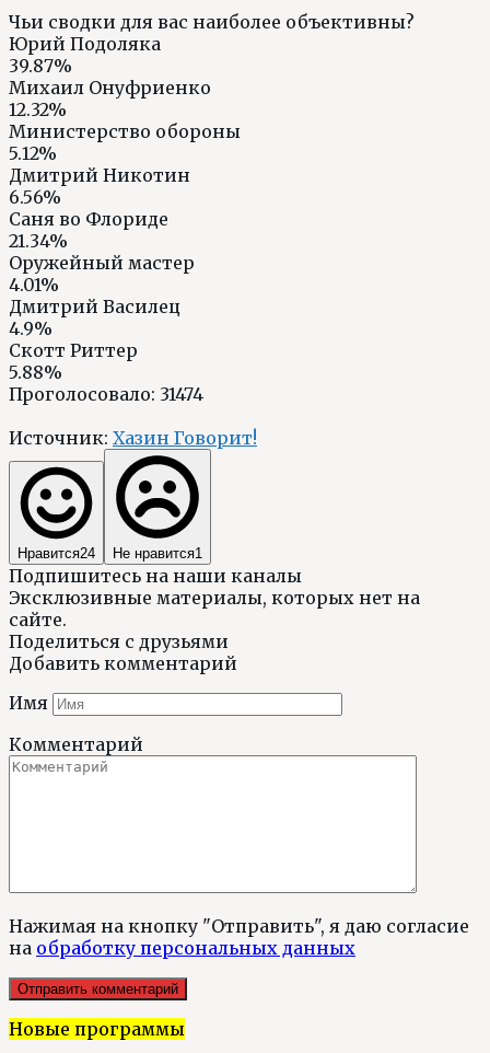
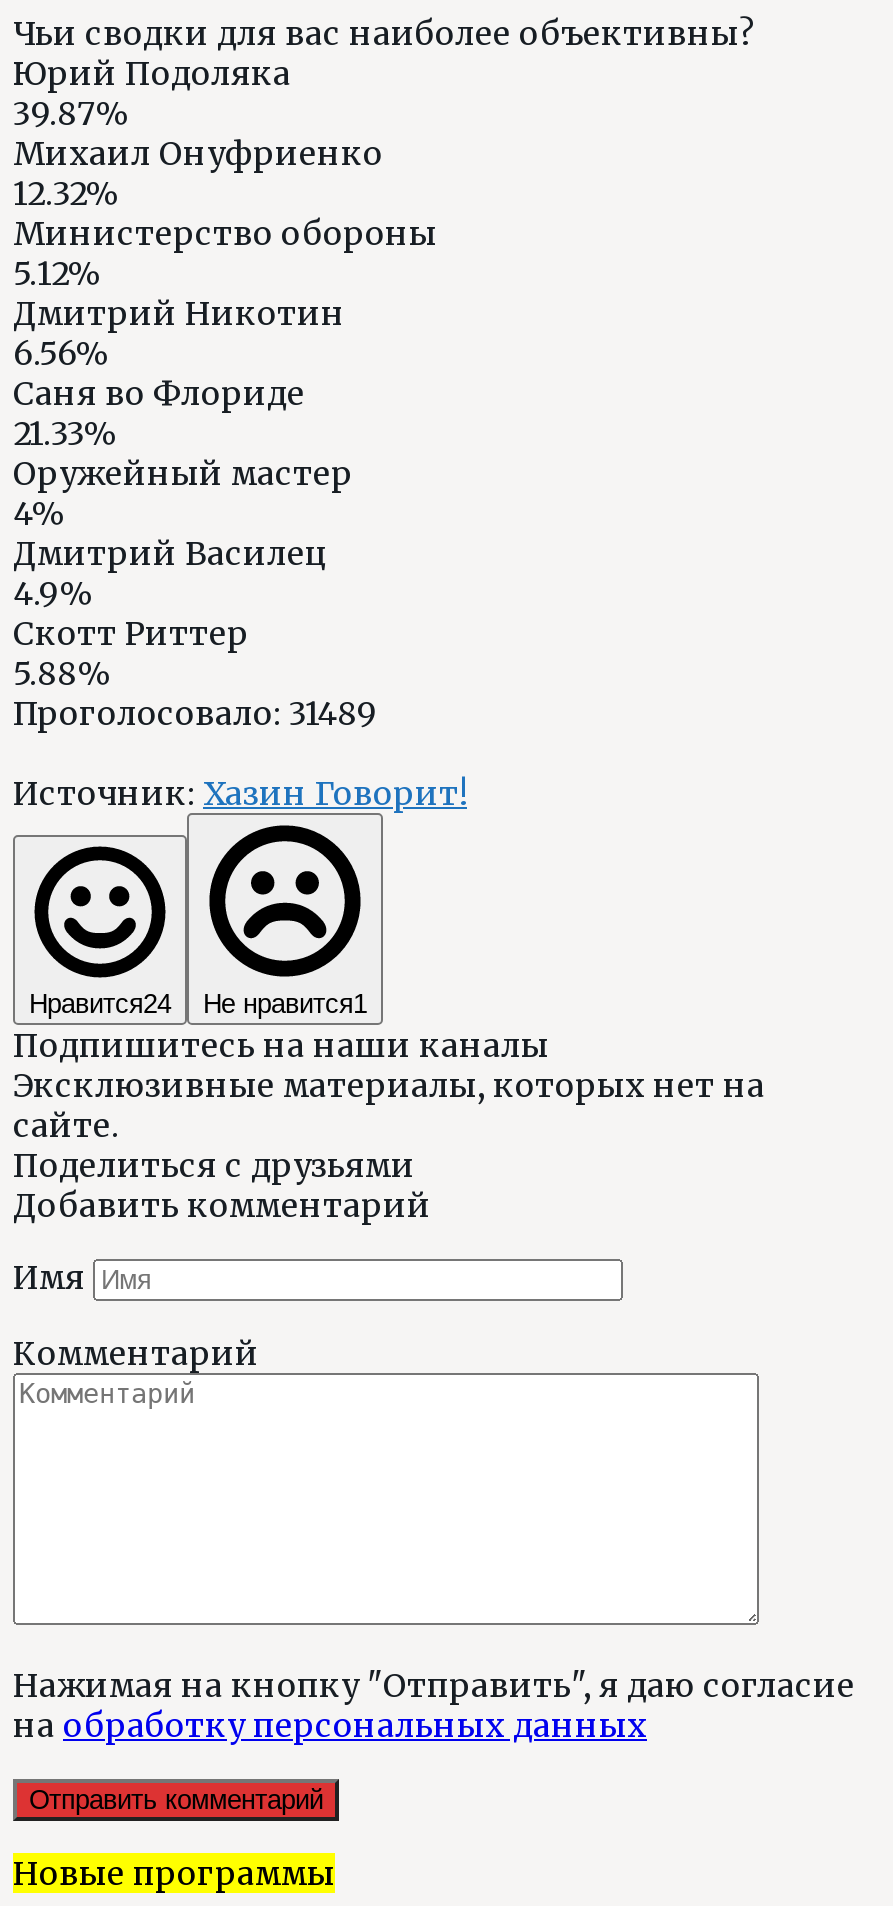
- 21.34%
+ 21.33%

- 4.01%
+ 4%

- Проголосовало: 31474
+ Проголосовало: 31489
